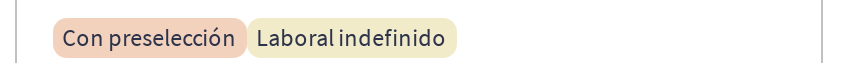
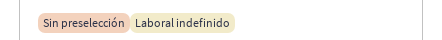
- Con preselección
+ Sin preselección
